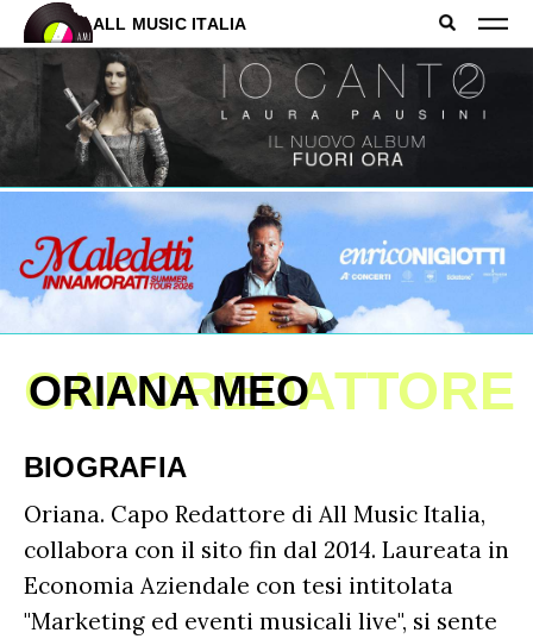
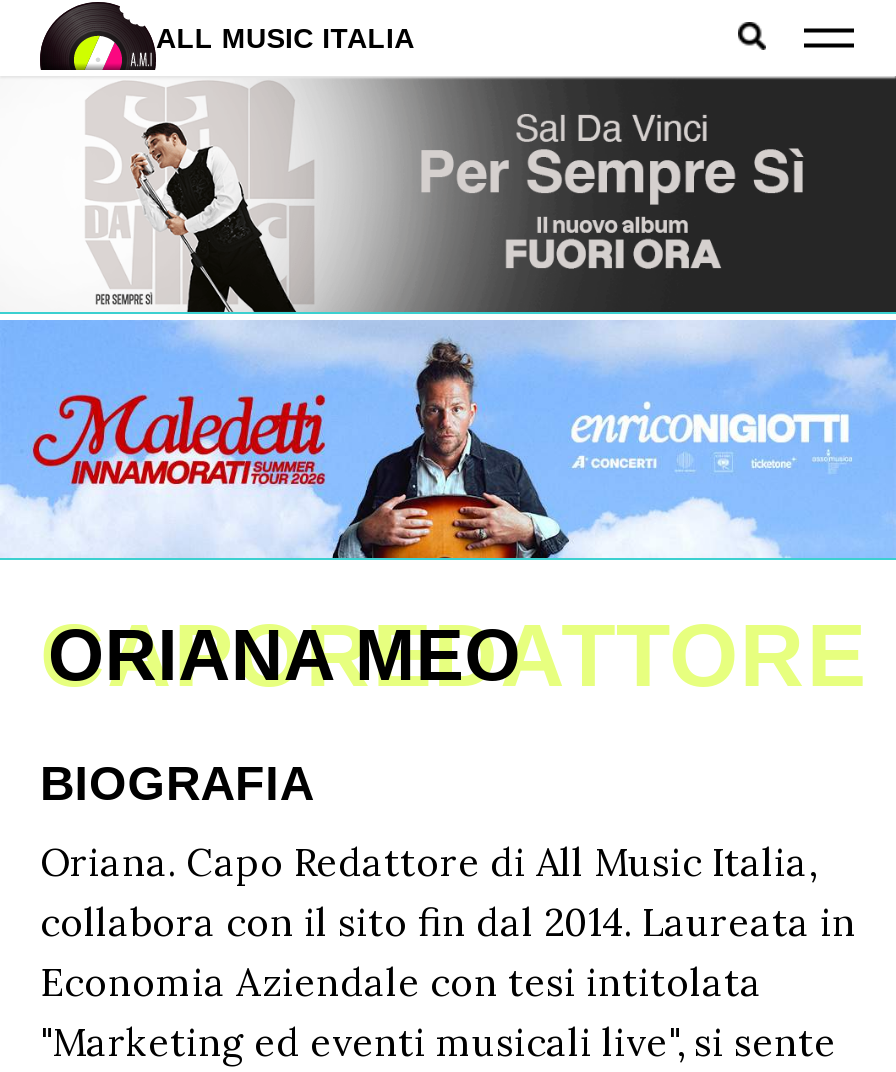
- [image]
+ [image]
